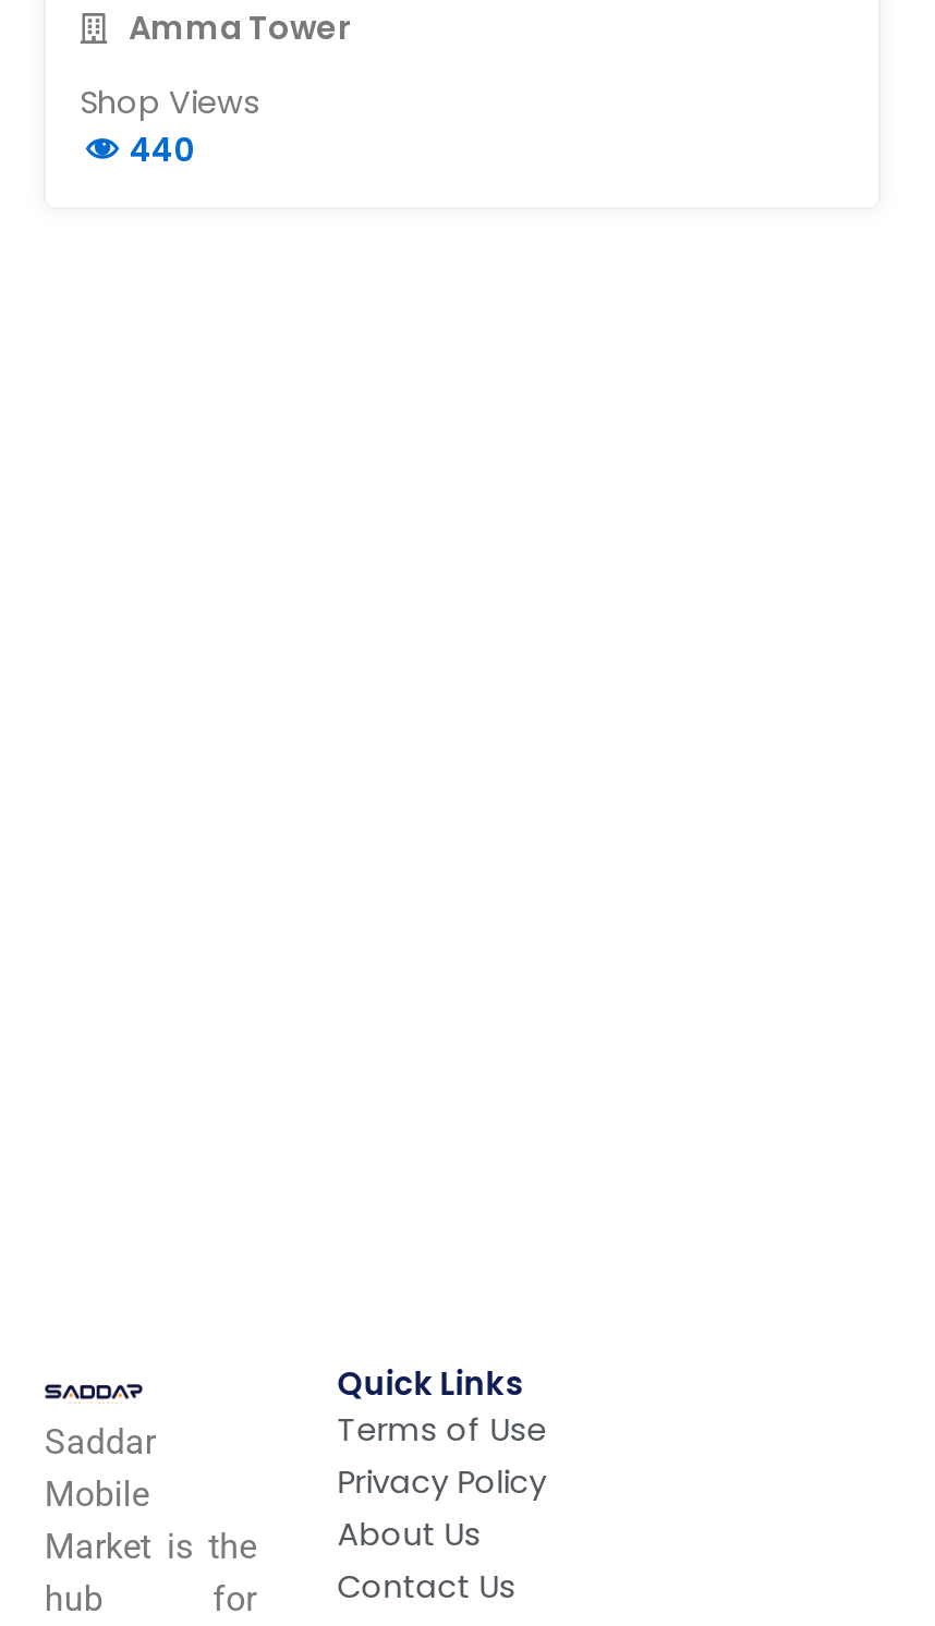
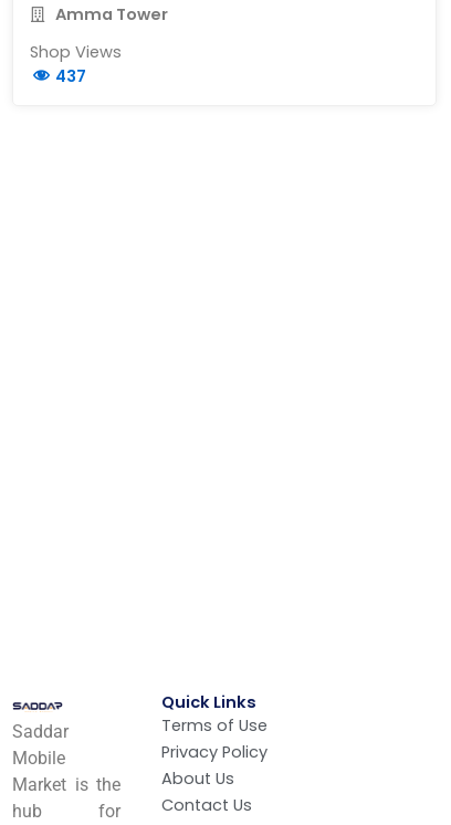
- 440
+ 437
